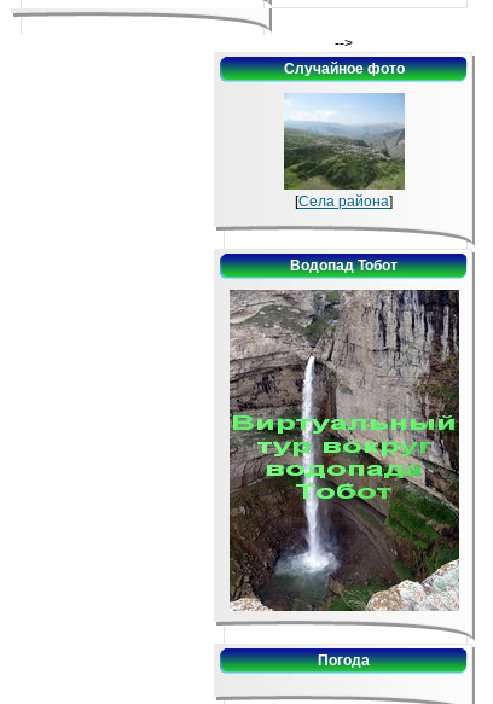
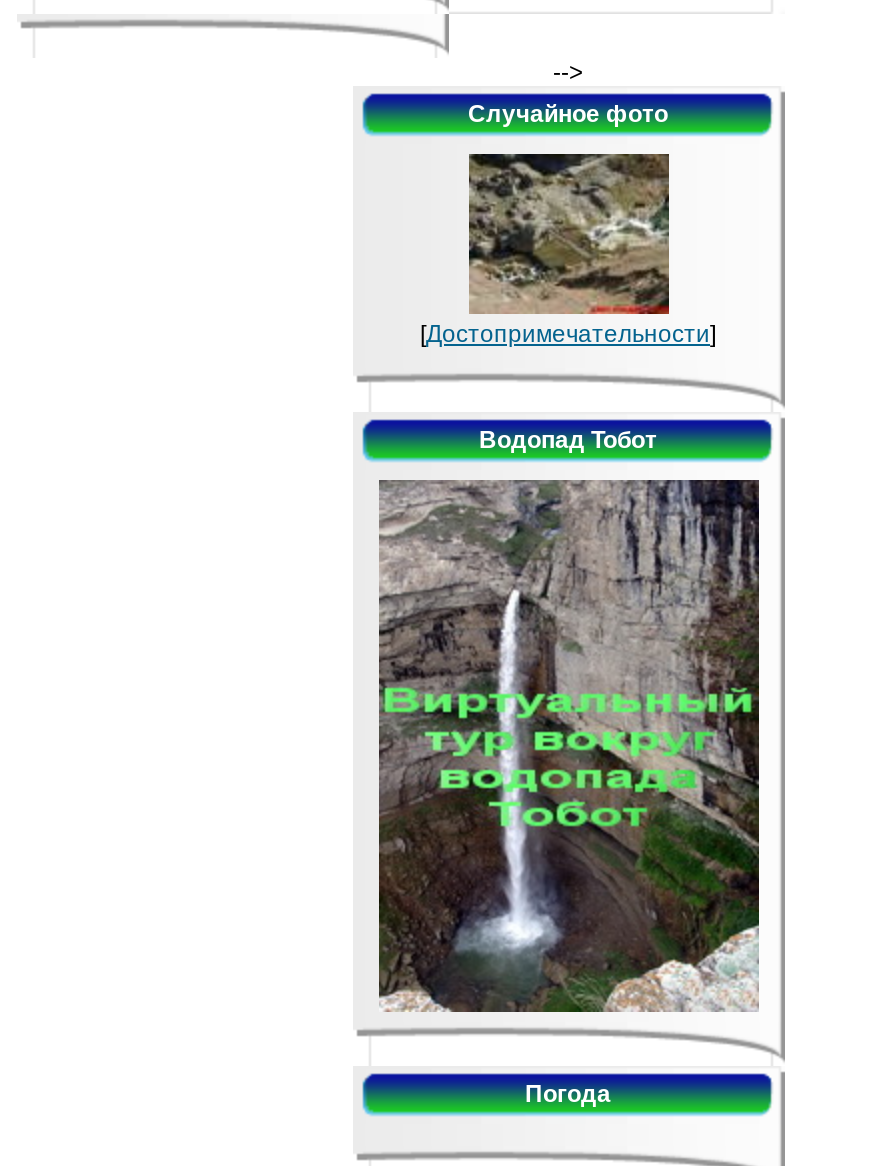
- [image]
- [Села района]
+ [image]
+ [Достопримечательности]
